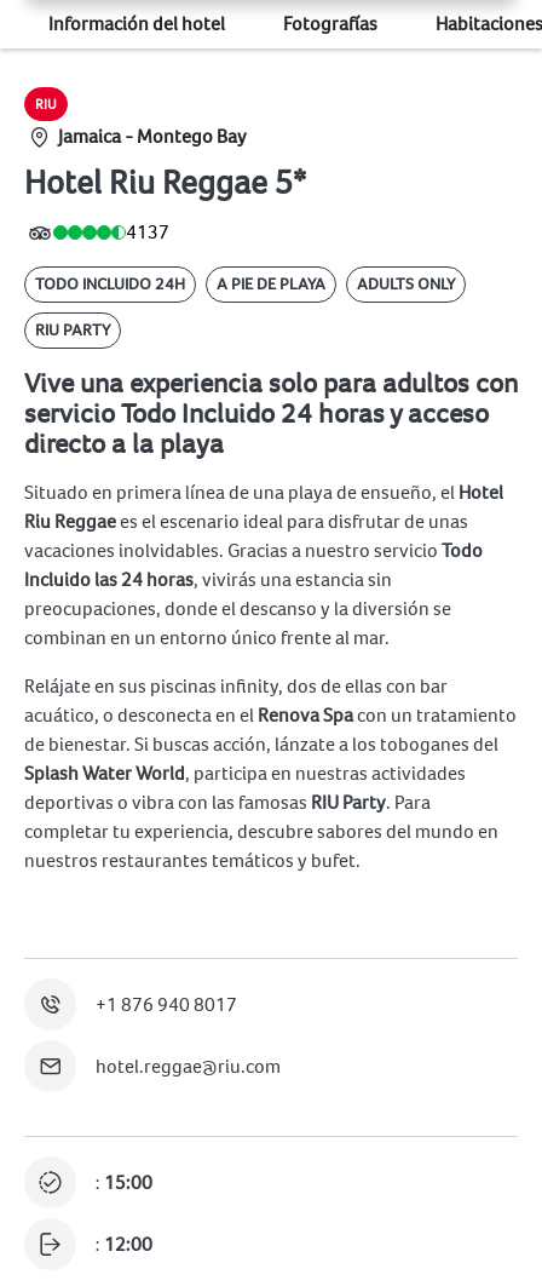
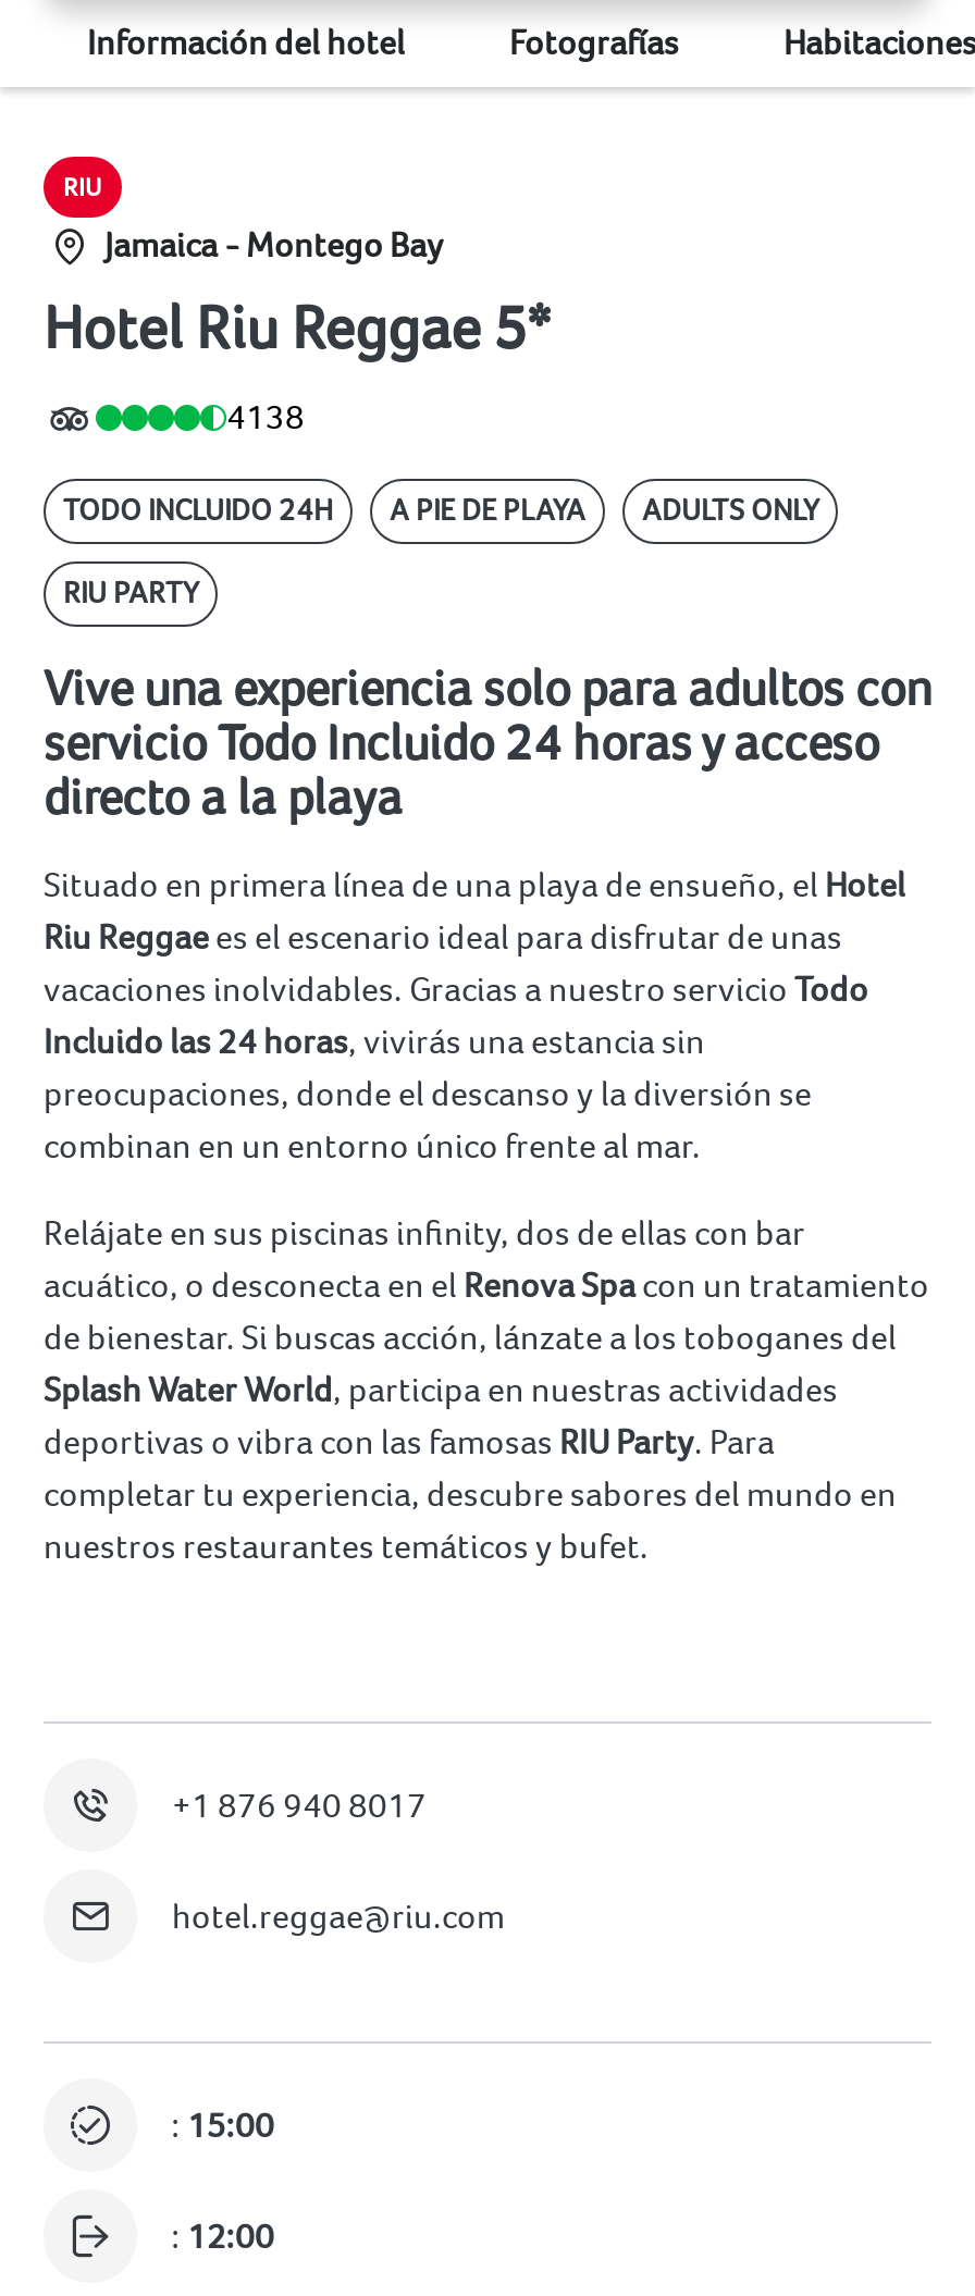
- 4137
+ 4138
